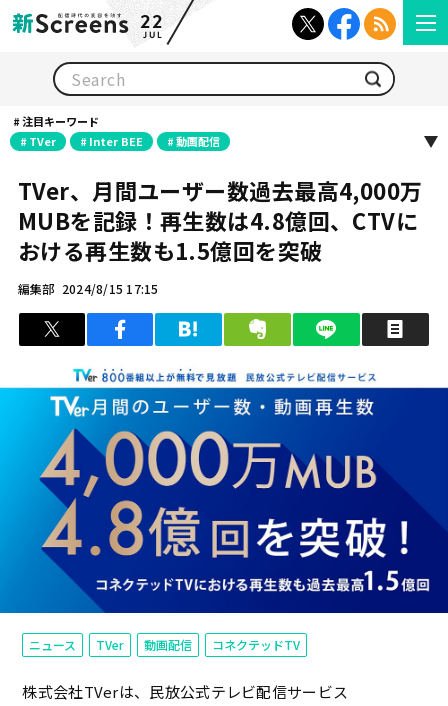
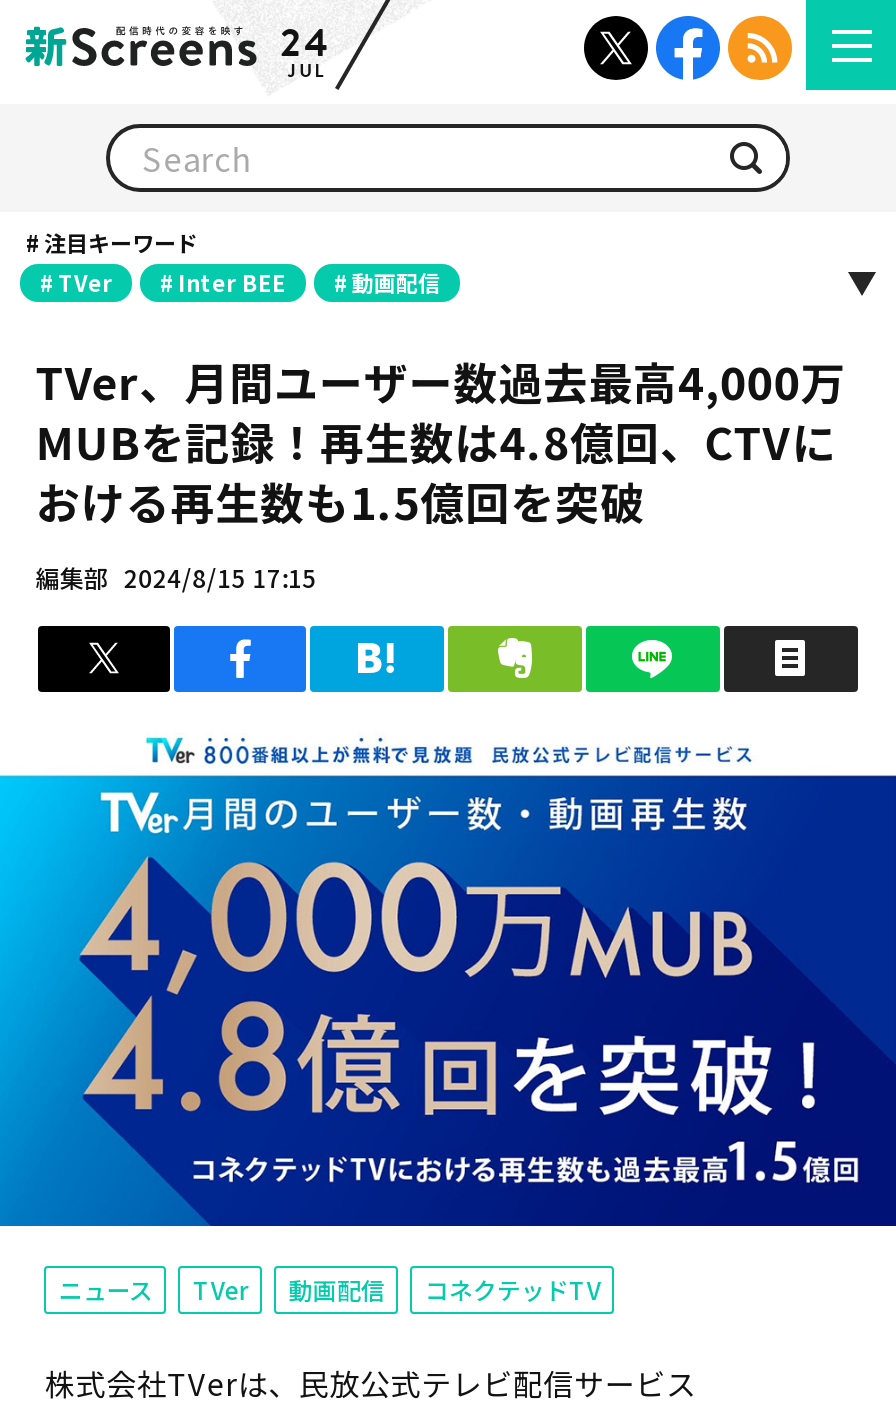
- 22
+ 24
